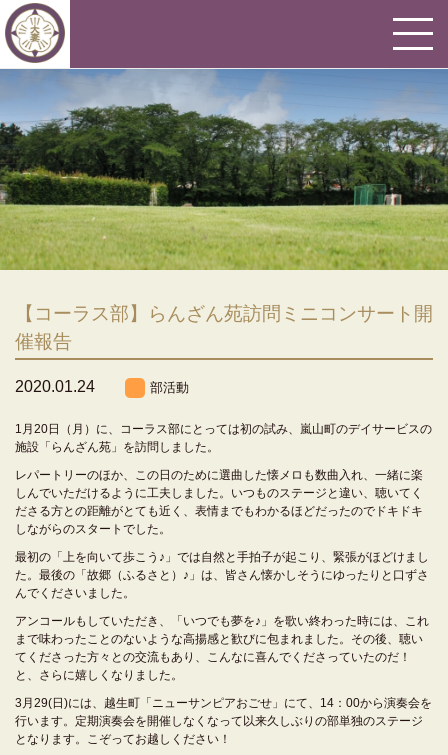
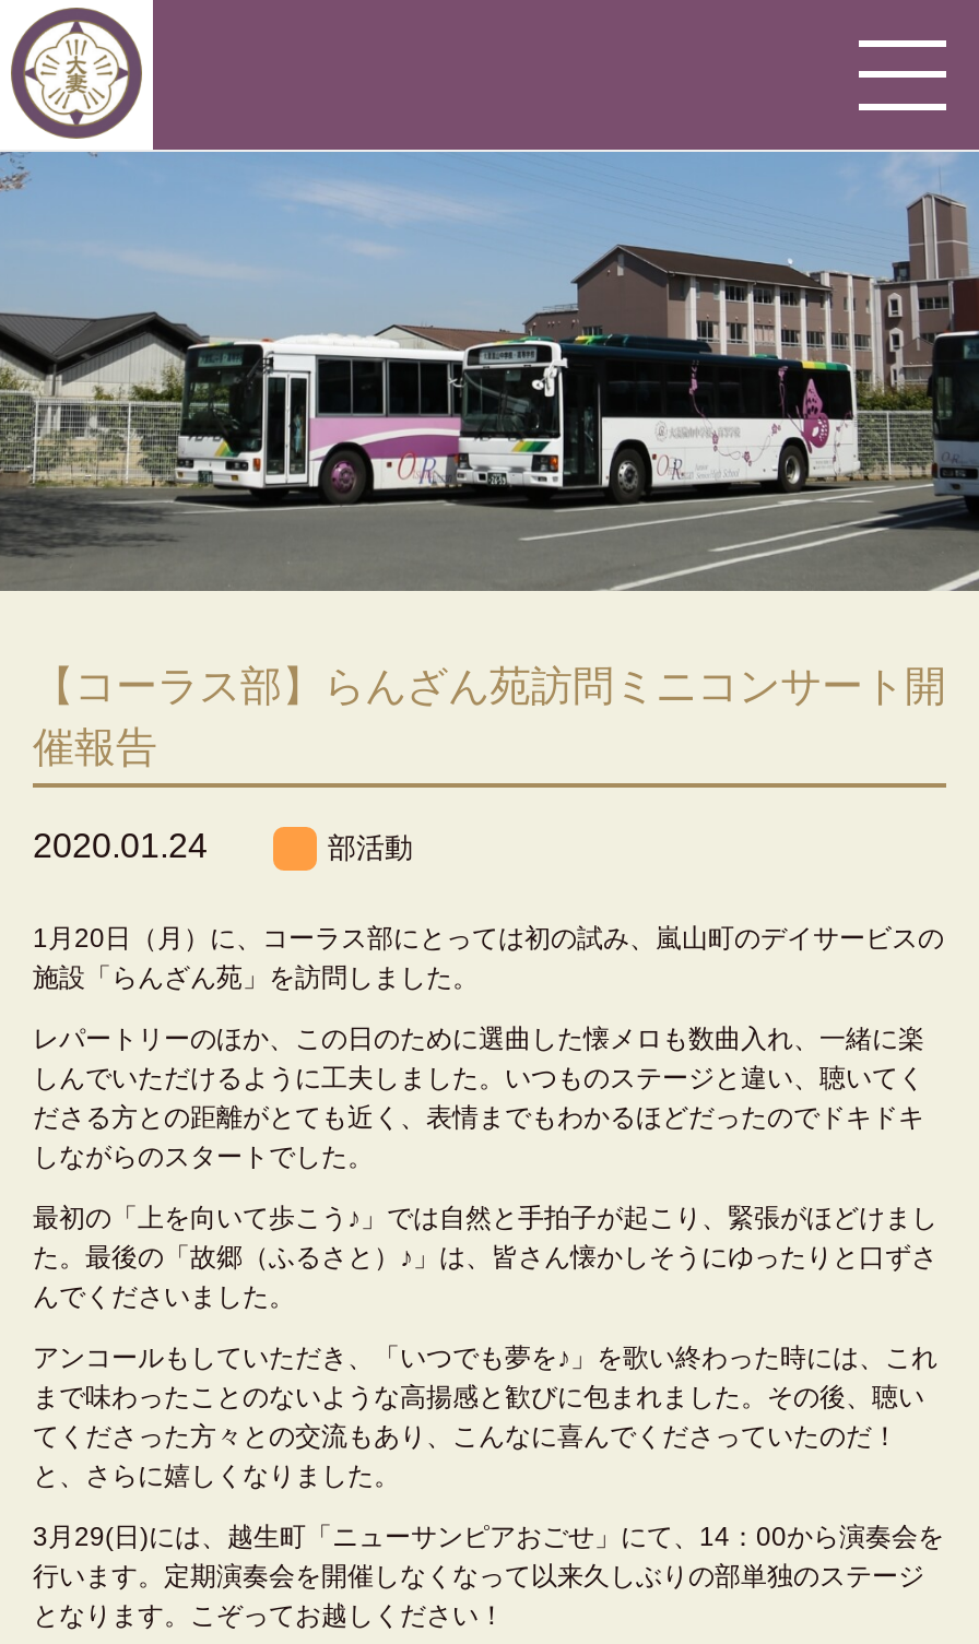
- [image]
+ [image]
